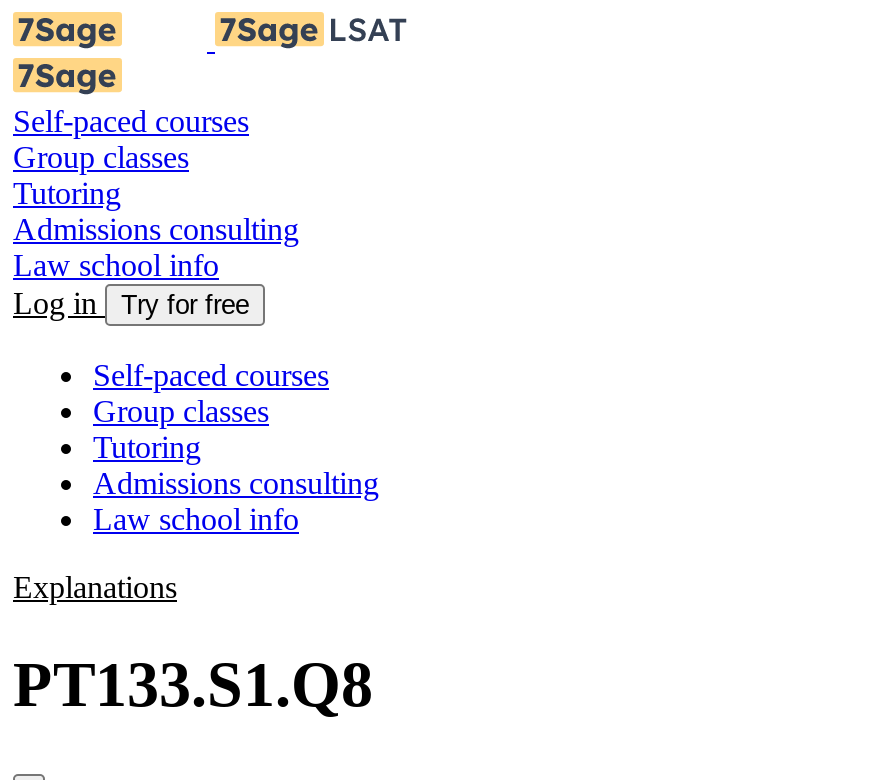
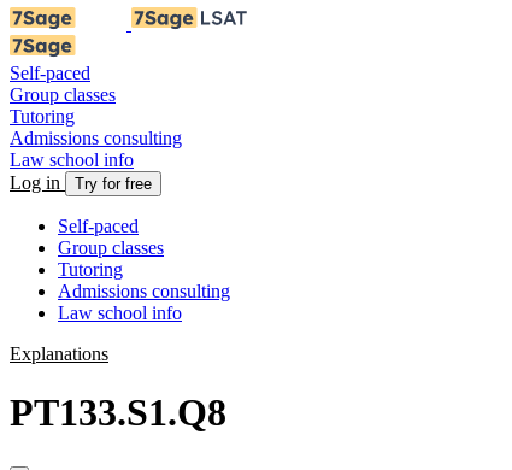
- Self-paced courses
+ Self-paced

- Self-paced courses
+ Self-paced
